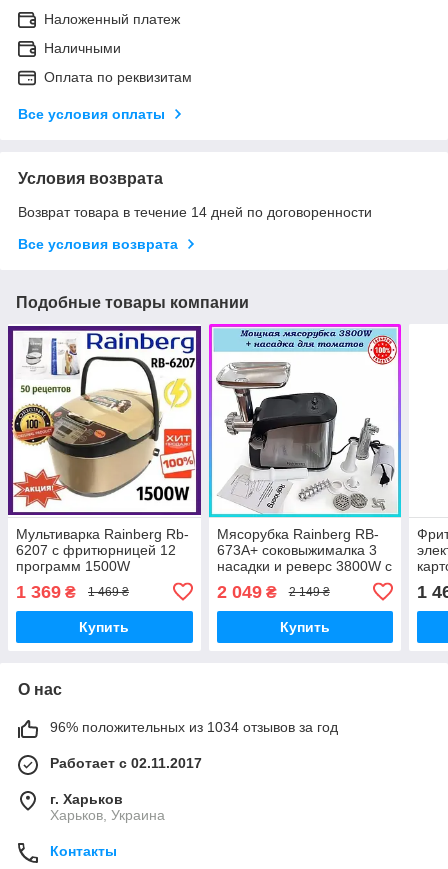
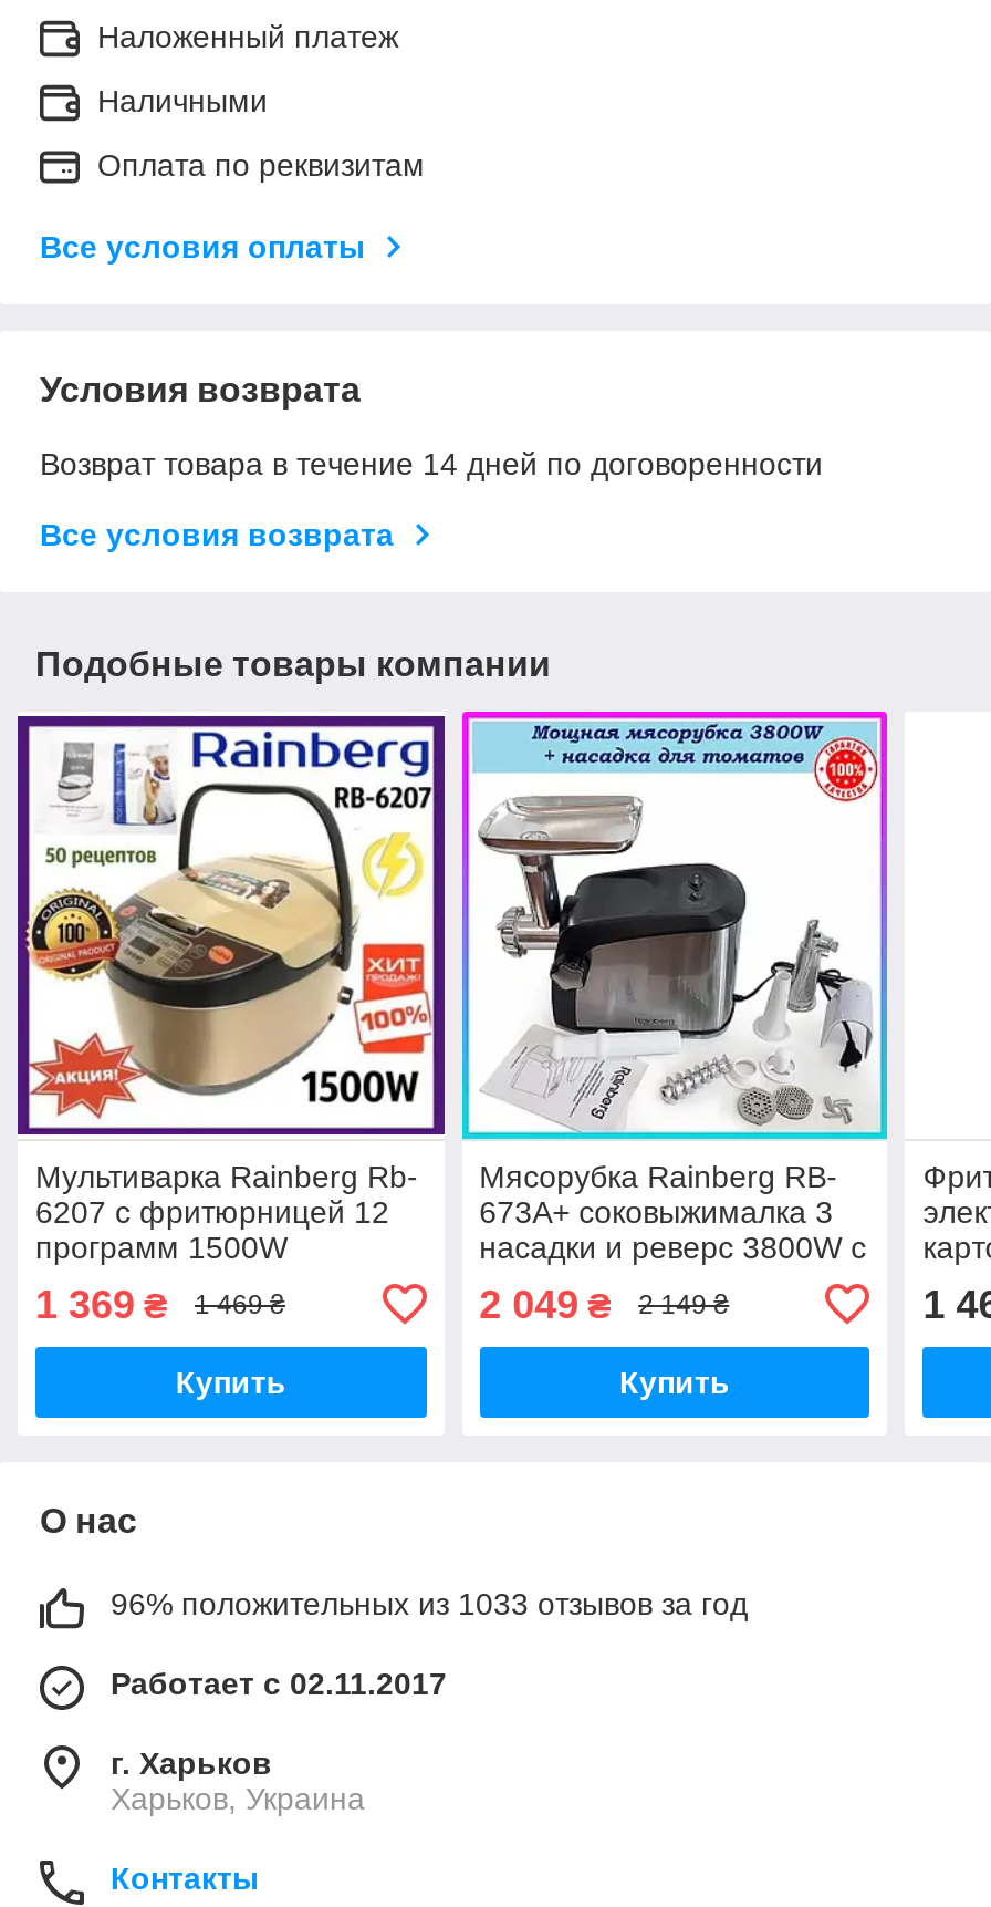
- 96% положительных из 1034 отзывов за год
+ 96% положительных из 1033 отзывов за год
